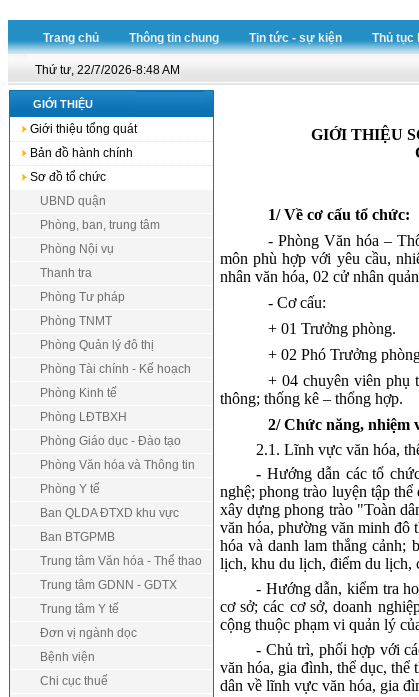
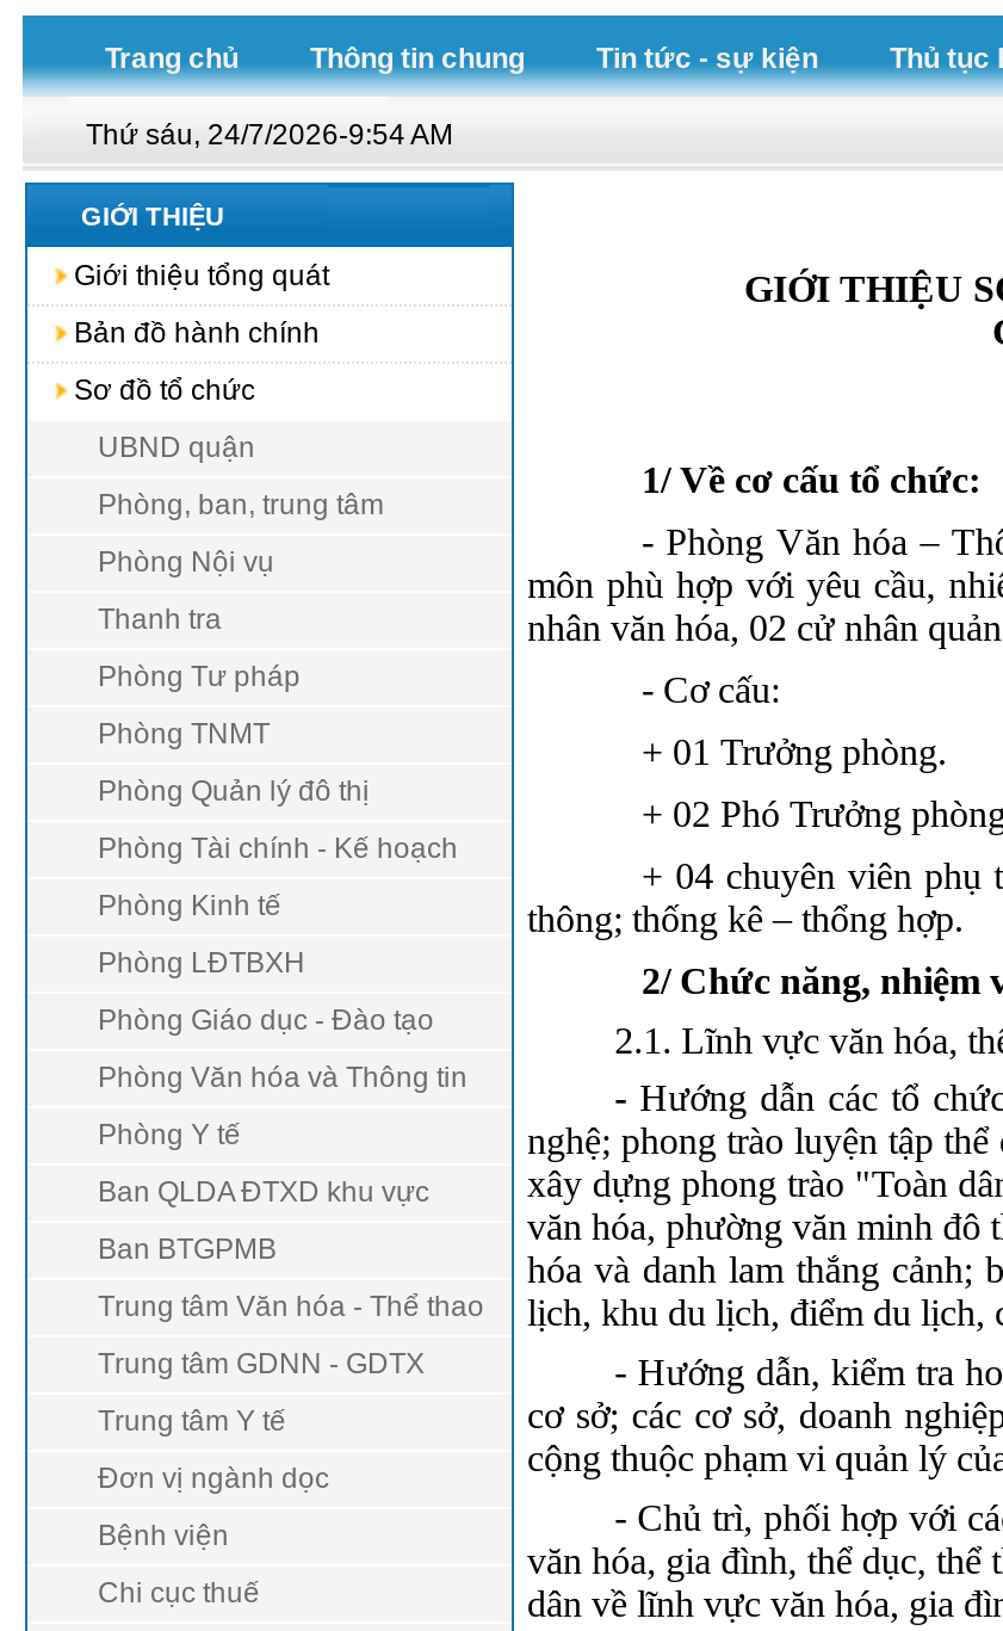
- Thứ tư, 22/7/2026-8:48 AM
+ Thứ sáu, 24/7/2026-9:54 AM
